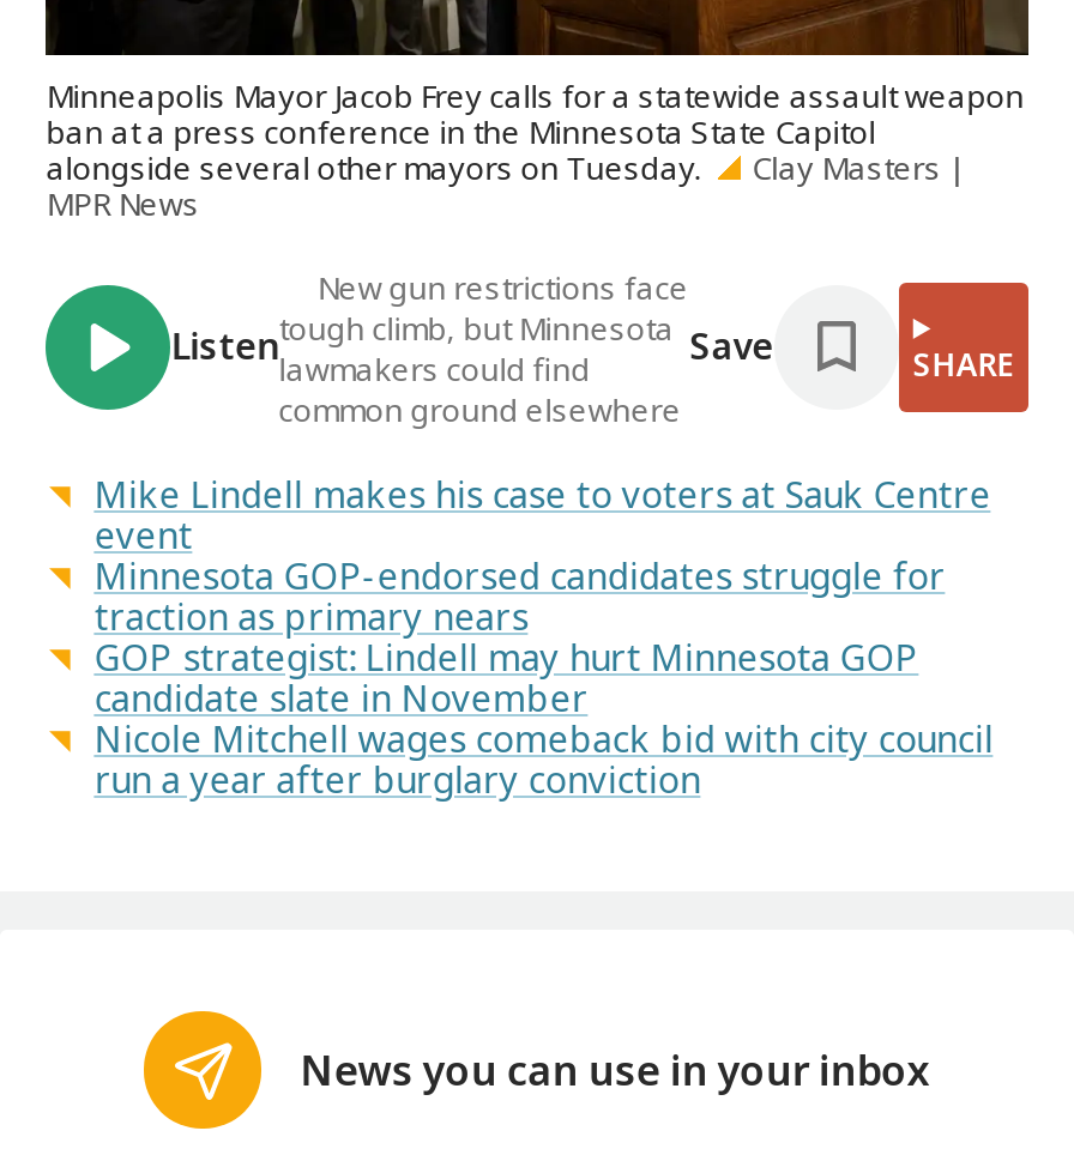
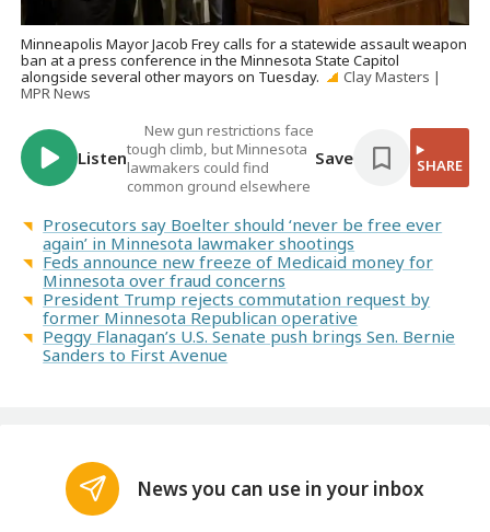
- Mike Lindell makes his case to voters at Sauk Centre
- event
- Minnesota GOP-endorsed candidates struggle for
- traction as primary nears
- GOP strategist: Lindell may hurt Minnesota GOP
- candidate slate in November
- Nicole Mitchell wages comeback bid with city council
- run a year after burglary conviction
+ Prosecutors say Boelter should ‘never be free ever
+ again’ in Minnesota lawmaker shootings
+ Feds announce new freeze of Medicaid money for
+ Minnesota over fraud concerns
+ President Trump rejects commutation request by
+ former Minnesota Republican operative
+ Peggy Flanagan’s U.S. Senate push brings Sen. Bernie
+ Sanders to First Avenue
